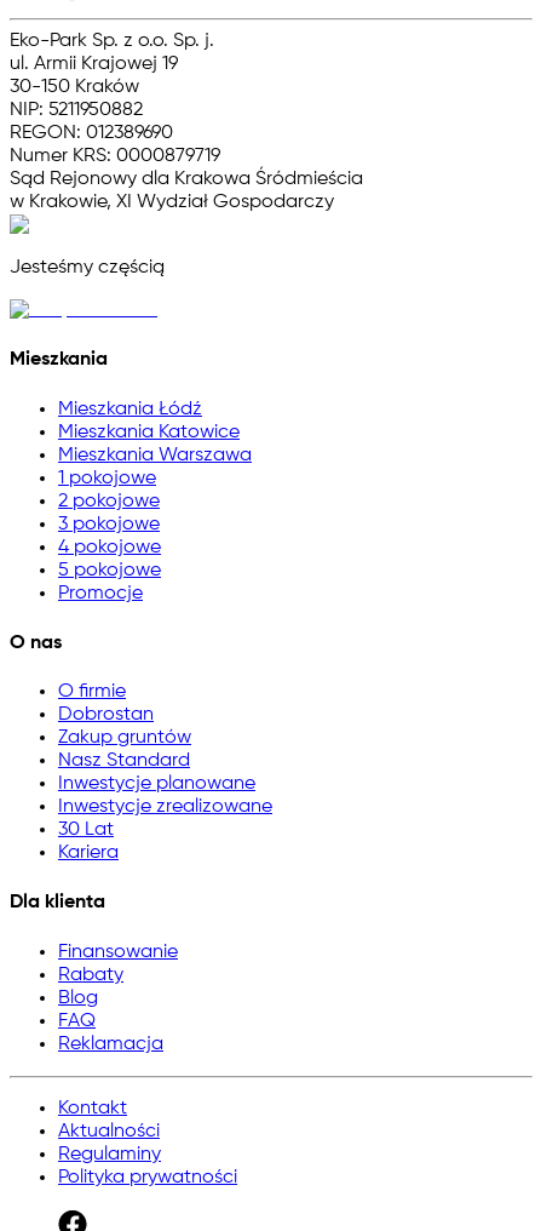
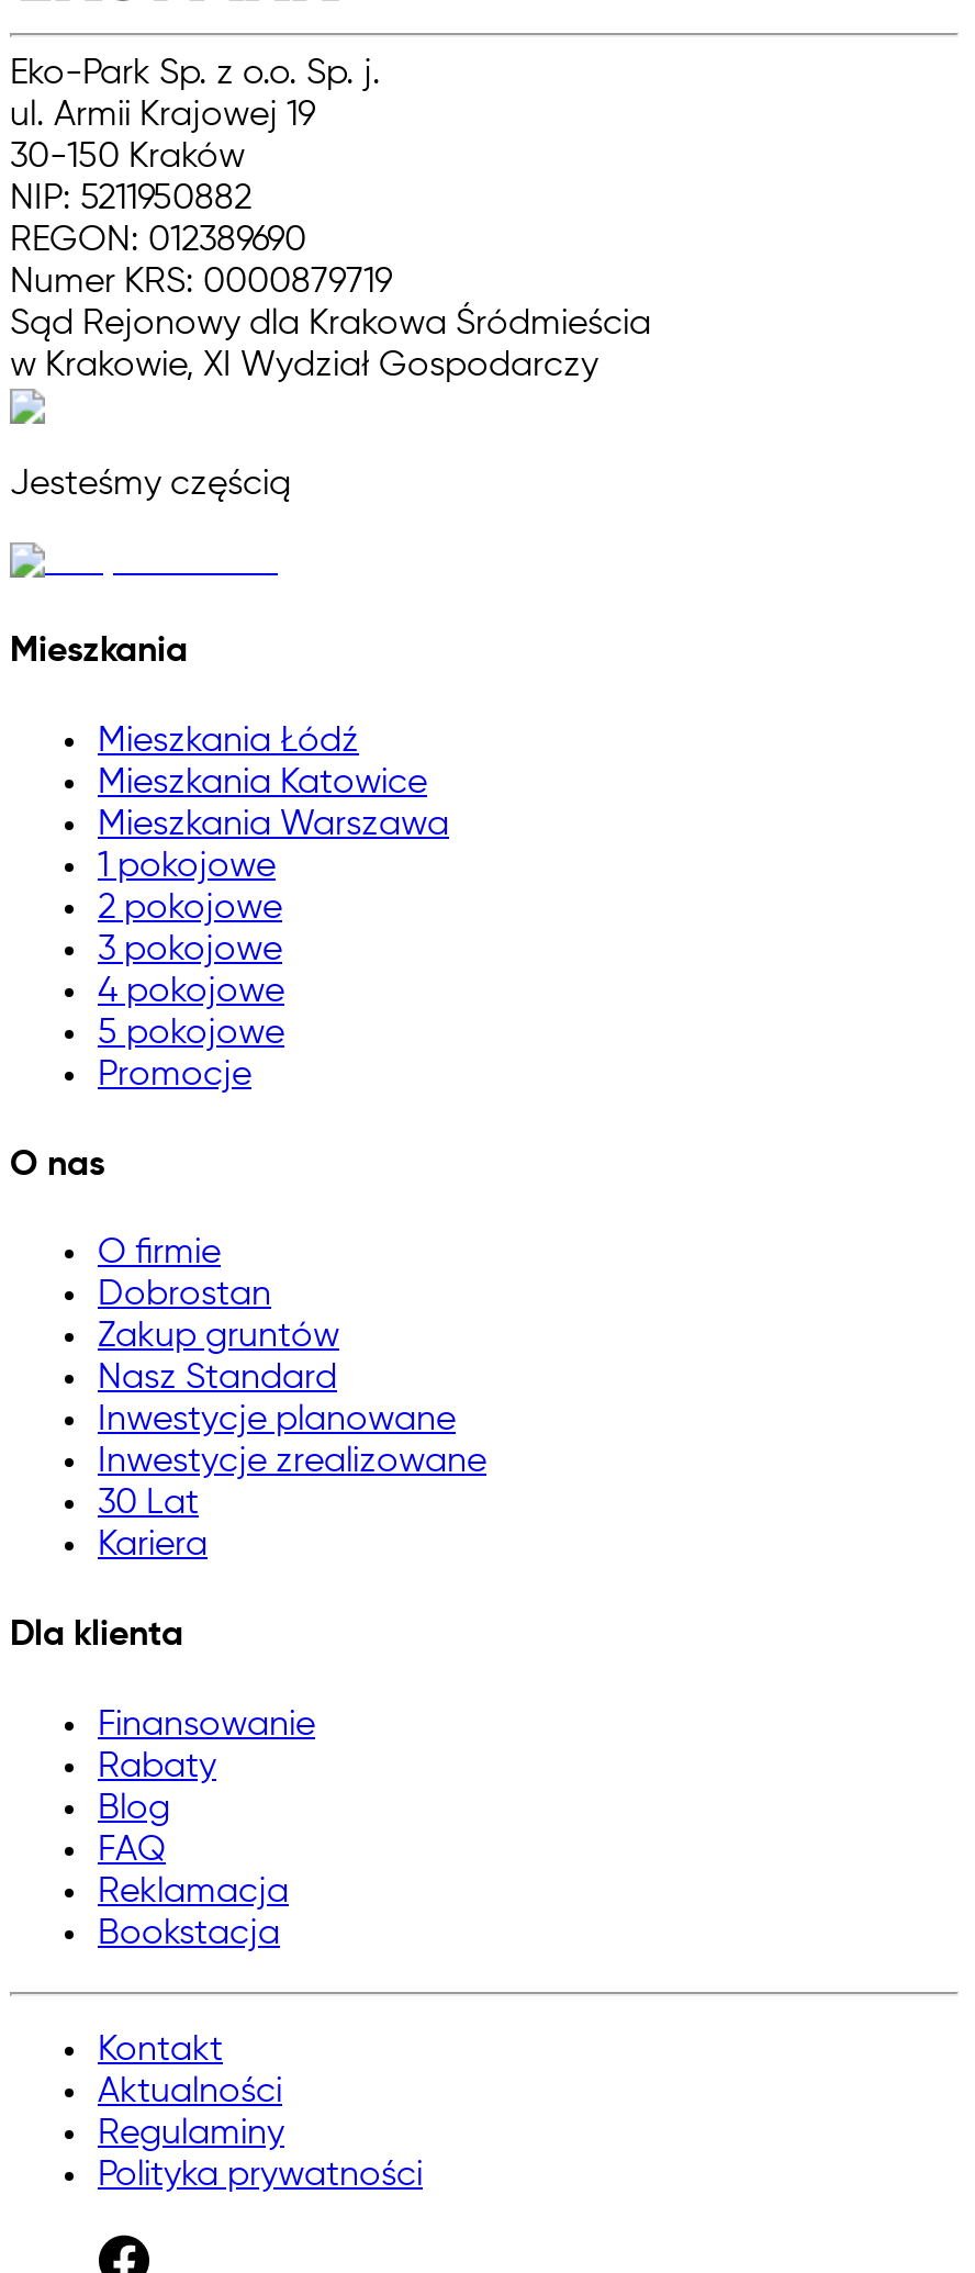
+ Bookstacja
